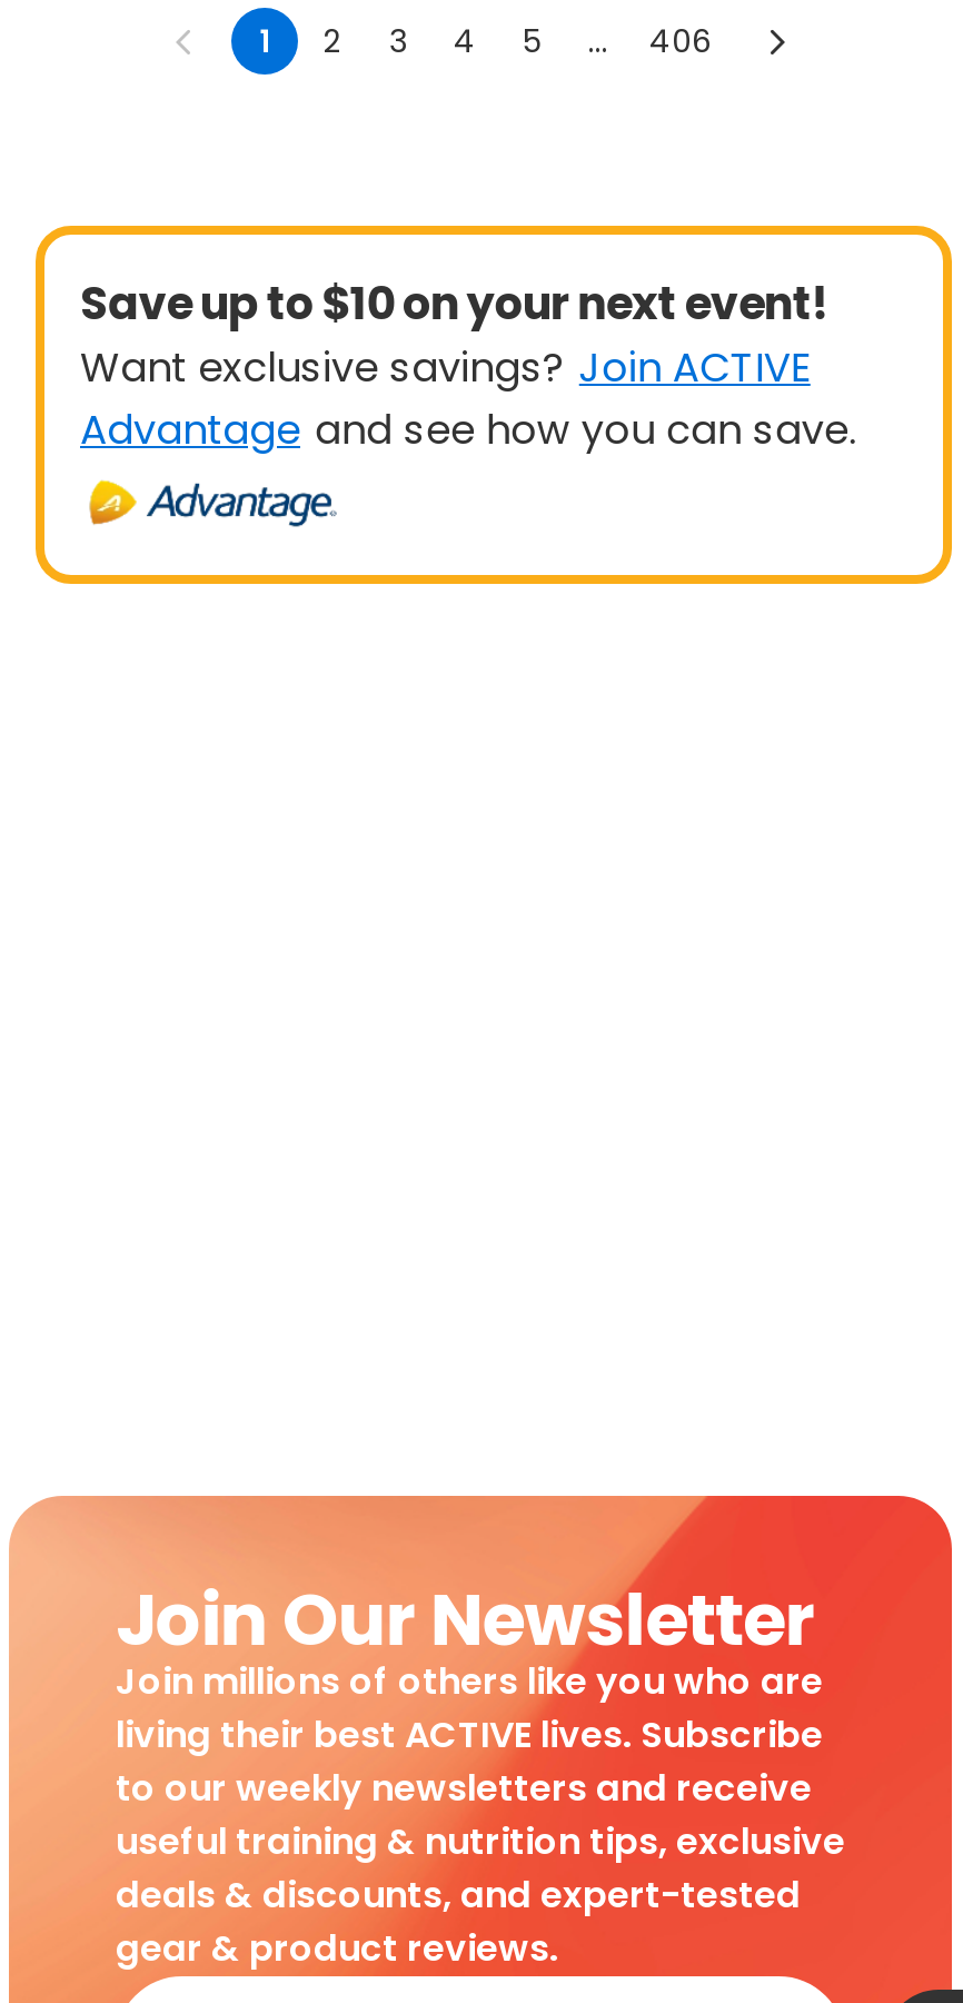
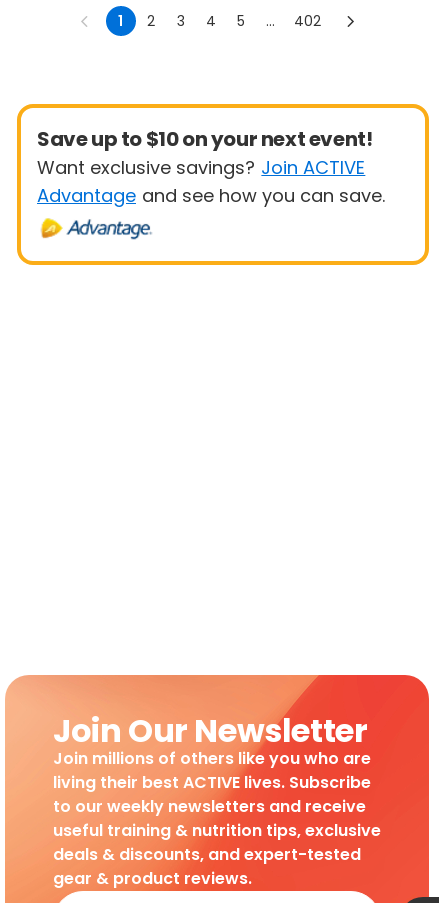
- 406
+ 402
